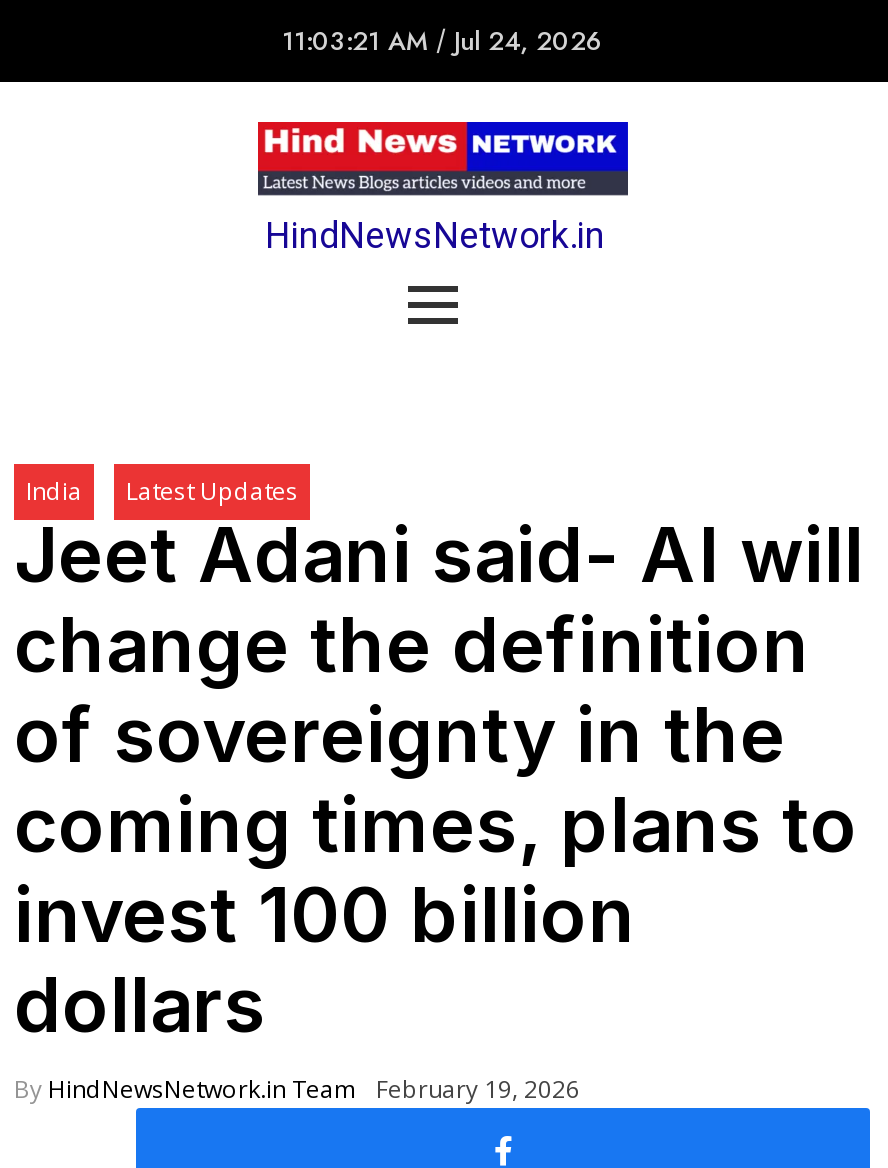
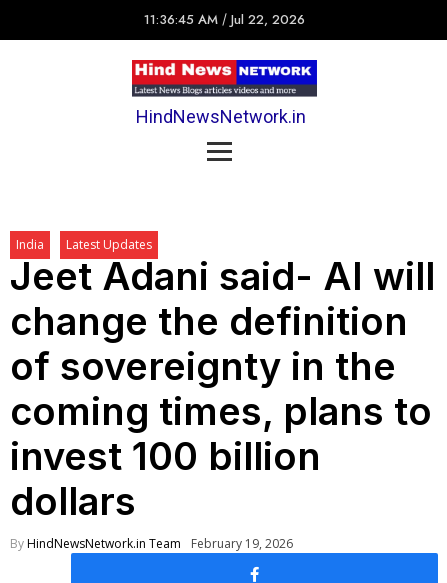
- 11:03:21 AM / Jul 24, 2026
+ 11:36:45 AM / Jul 22, 2026
